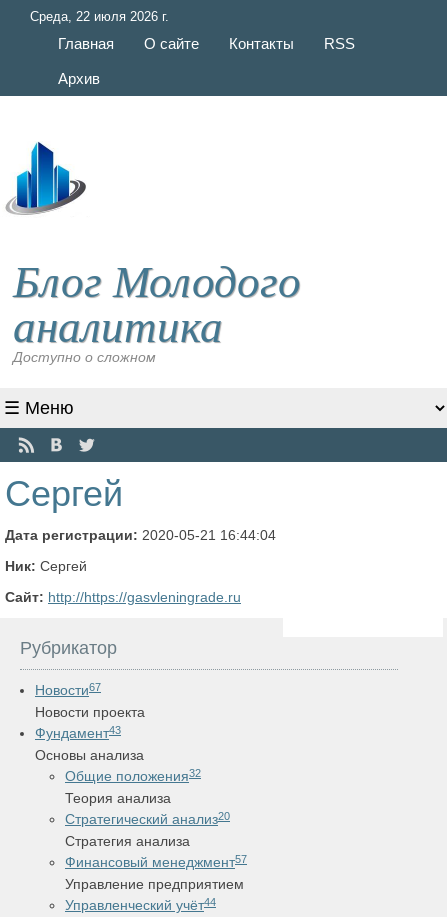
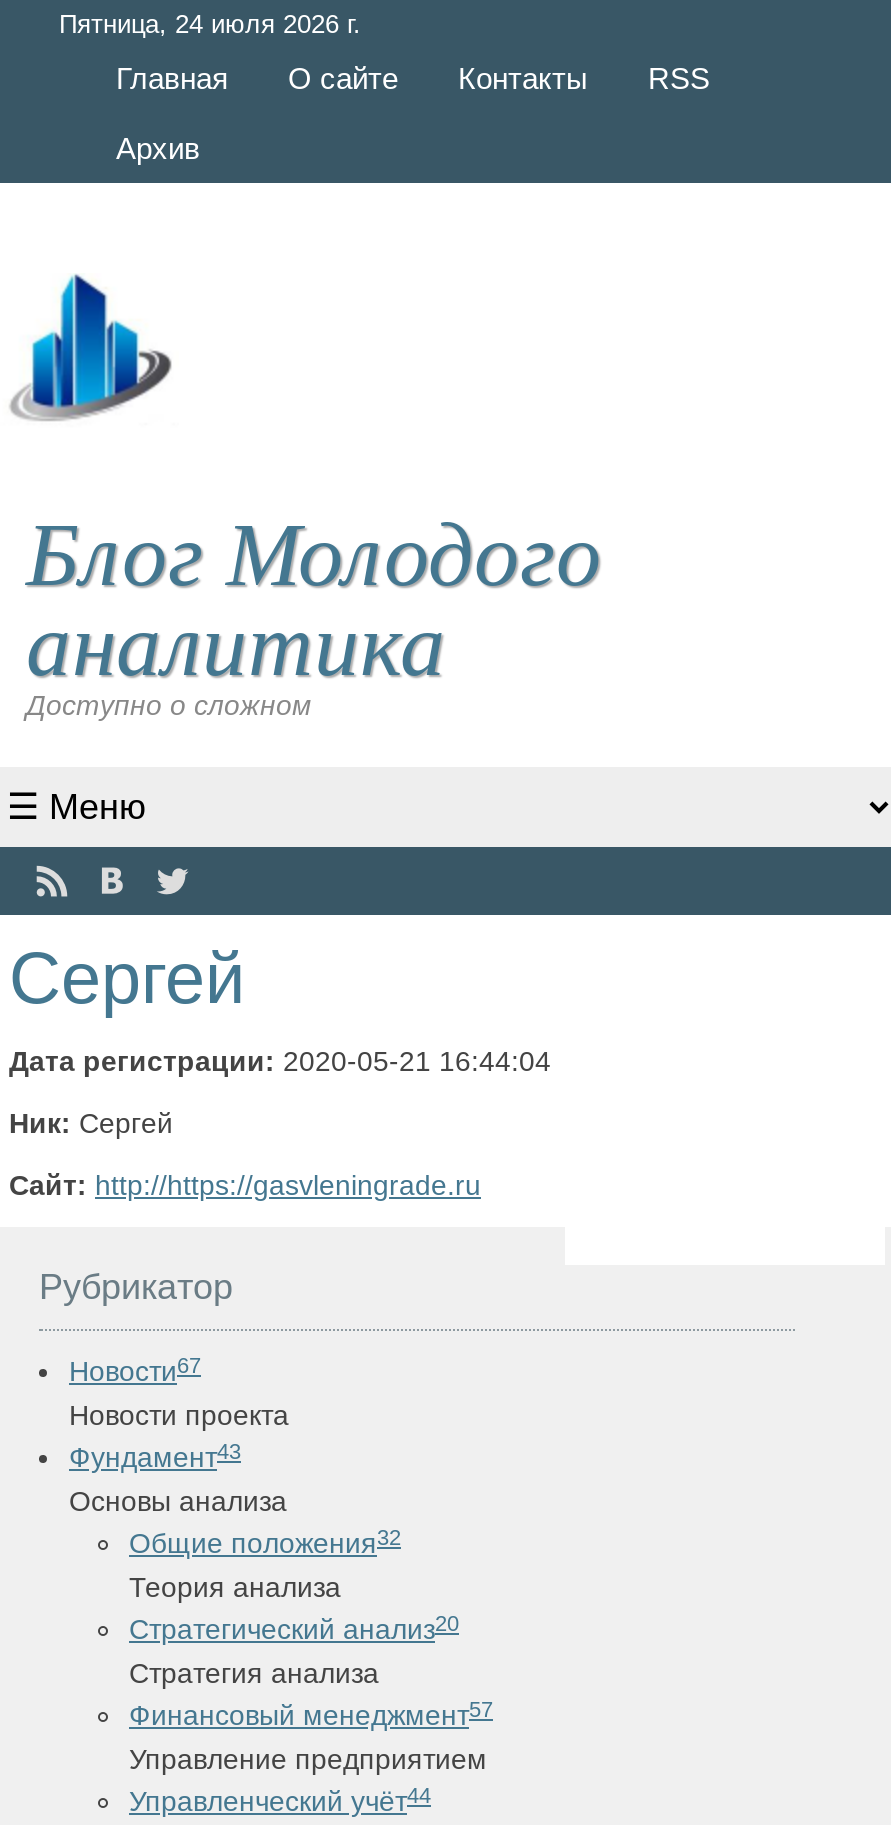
- Среда, 22 июля 2026 г.
+ Пятница, 24 июля 2026 г.
